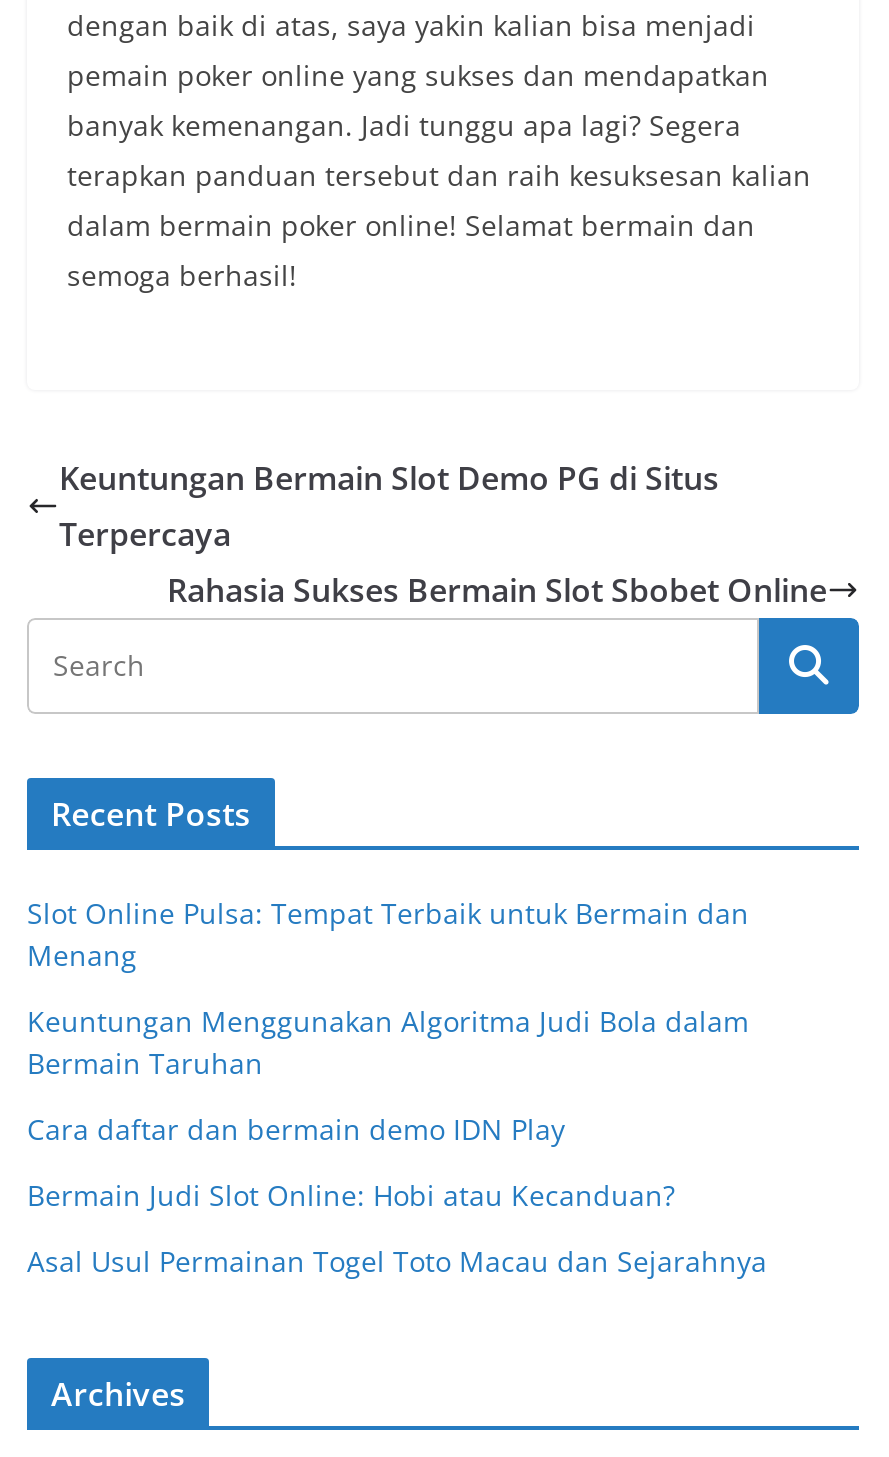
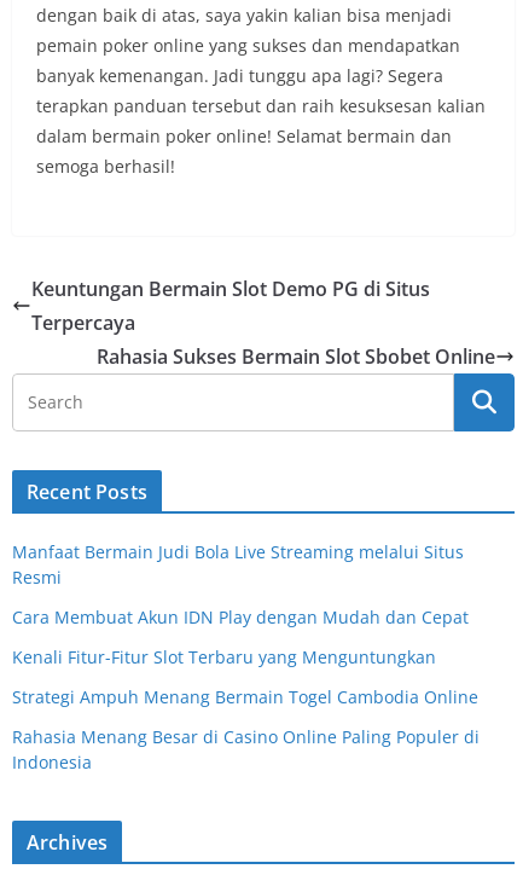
- Slot Online Pulsa: Tempat Terbaik untuk Bermain dan
- Menang
+ Manfaat Bermain Judi Bola Live Streaming melalui Situs
+ Resmi

- Keuntungan Menggunakan Algoritma Judi Bola dalam
- Bermain Taruhan
+ Cara Membuat Akun IDN Play dengan Mudah dan Cepat

- Cara daftar dan bermain demo IDN Play
+ Kenali Fitur-Fitur Slot Terbaru yang Menguntungkan

- Bermain Judi Slot Online: Hobi atau Kecanduan?
+ Strategi Ampuh Menang Bermain Togel Cambodia Online

- Asal Usul Permainan Togel Toto Macau dan Sejarahnya
+ Rahasia Menang Besar di Casino Online Paling Populer di
+ Indonesia
